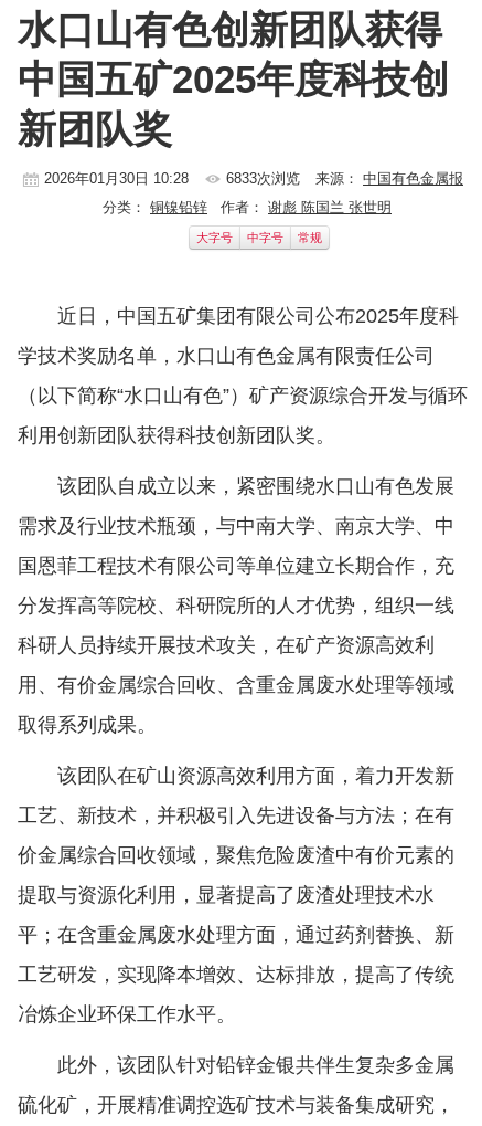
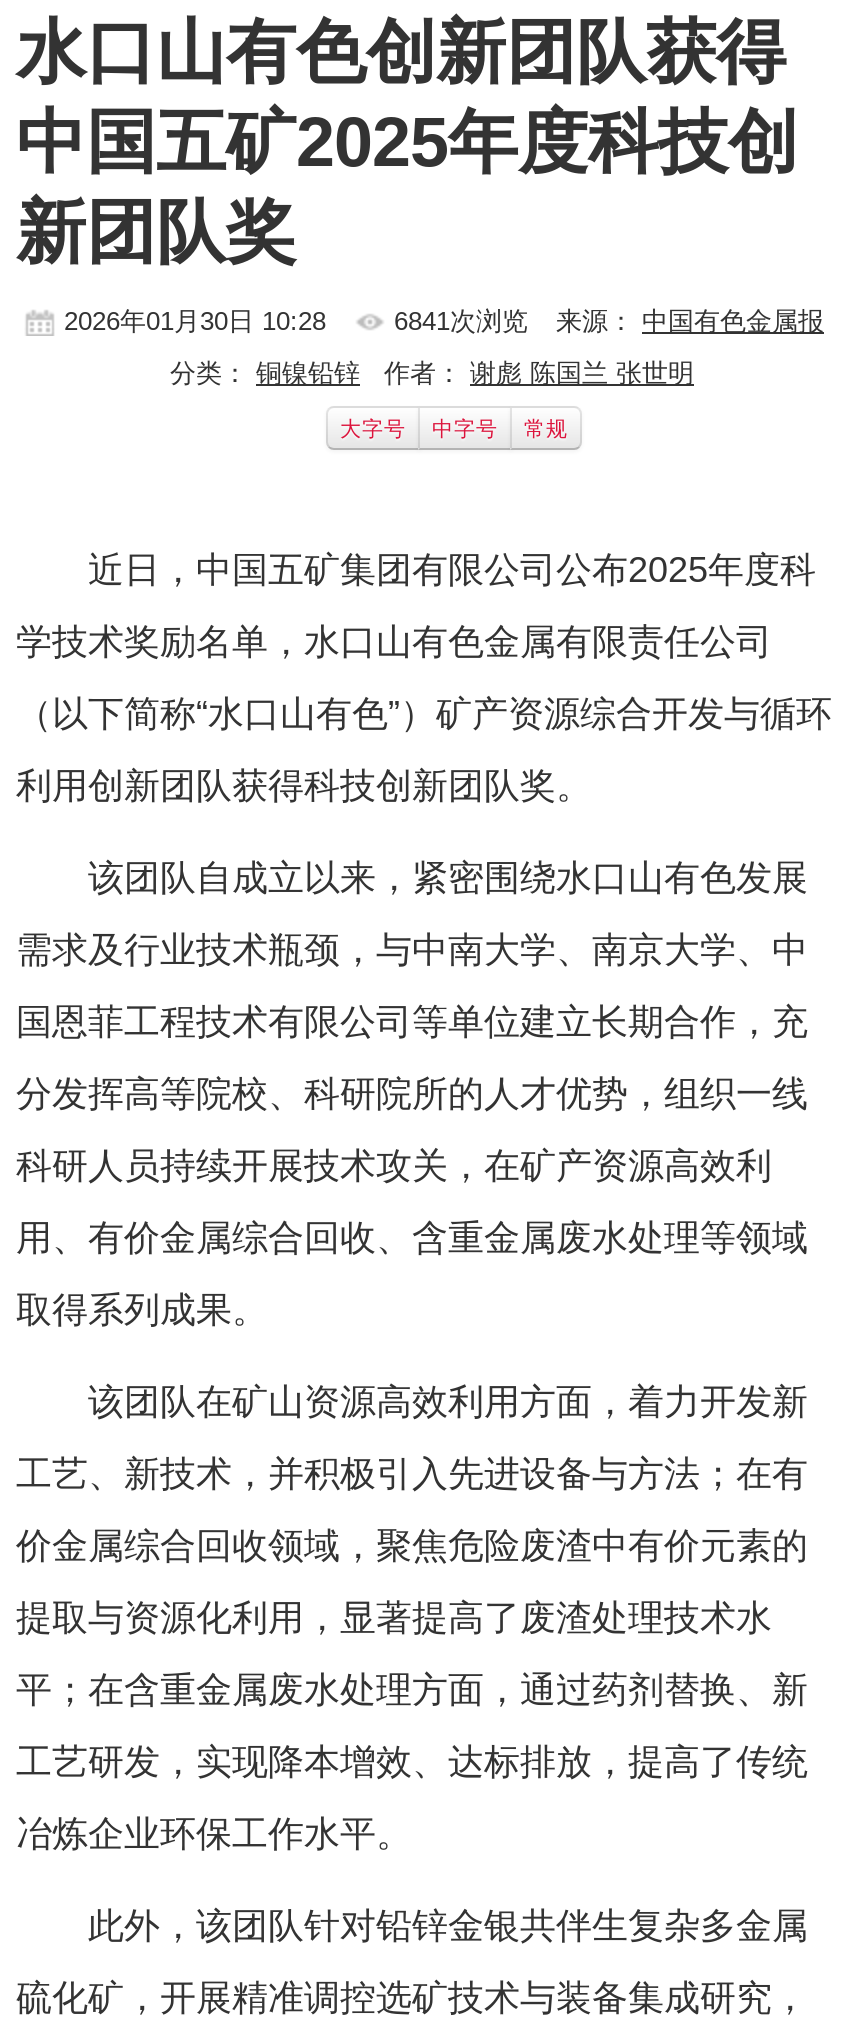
- 6833次浏览
+ 6841次浏览
